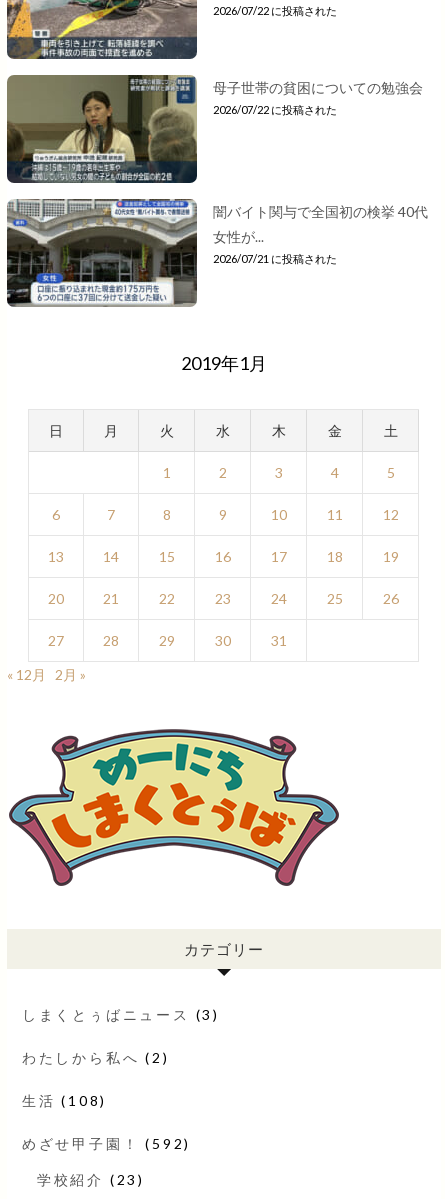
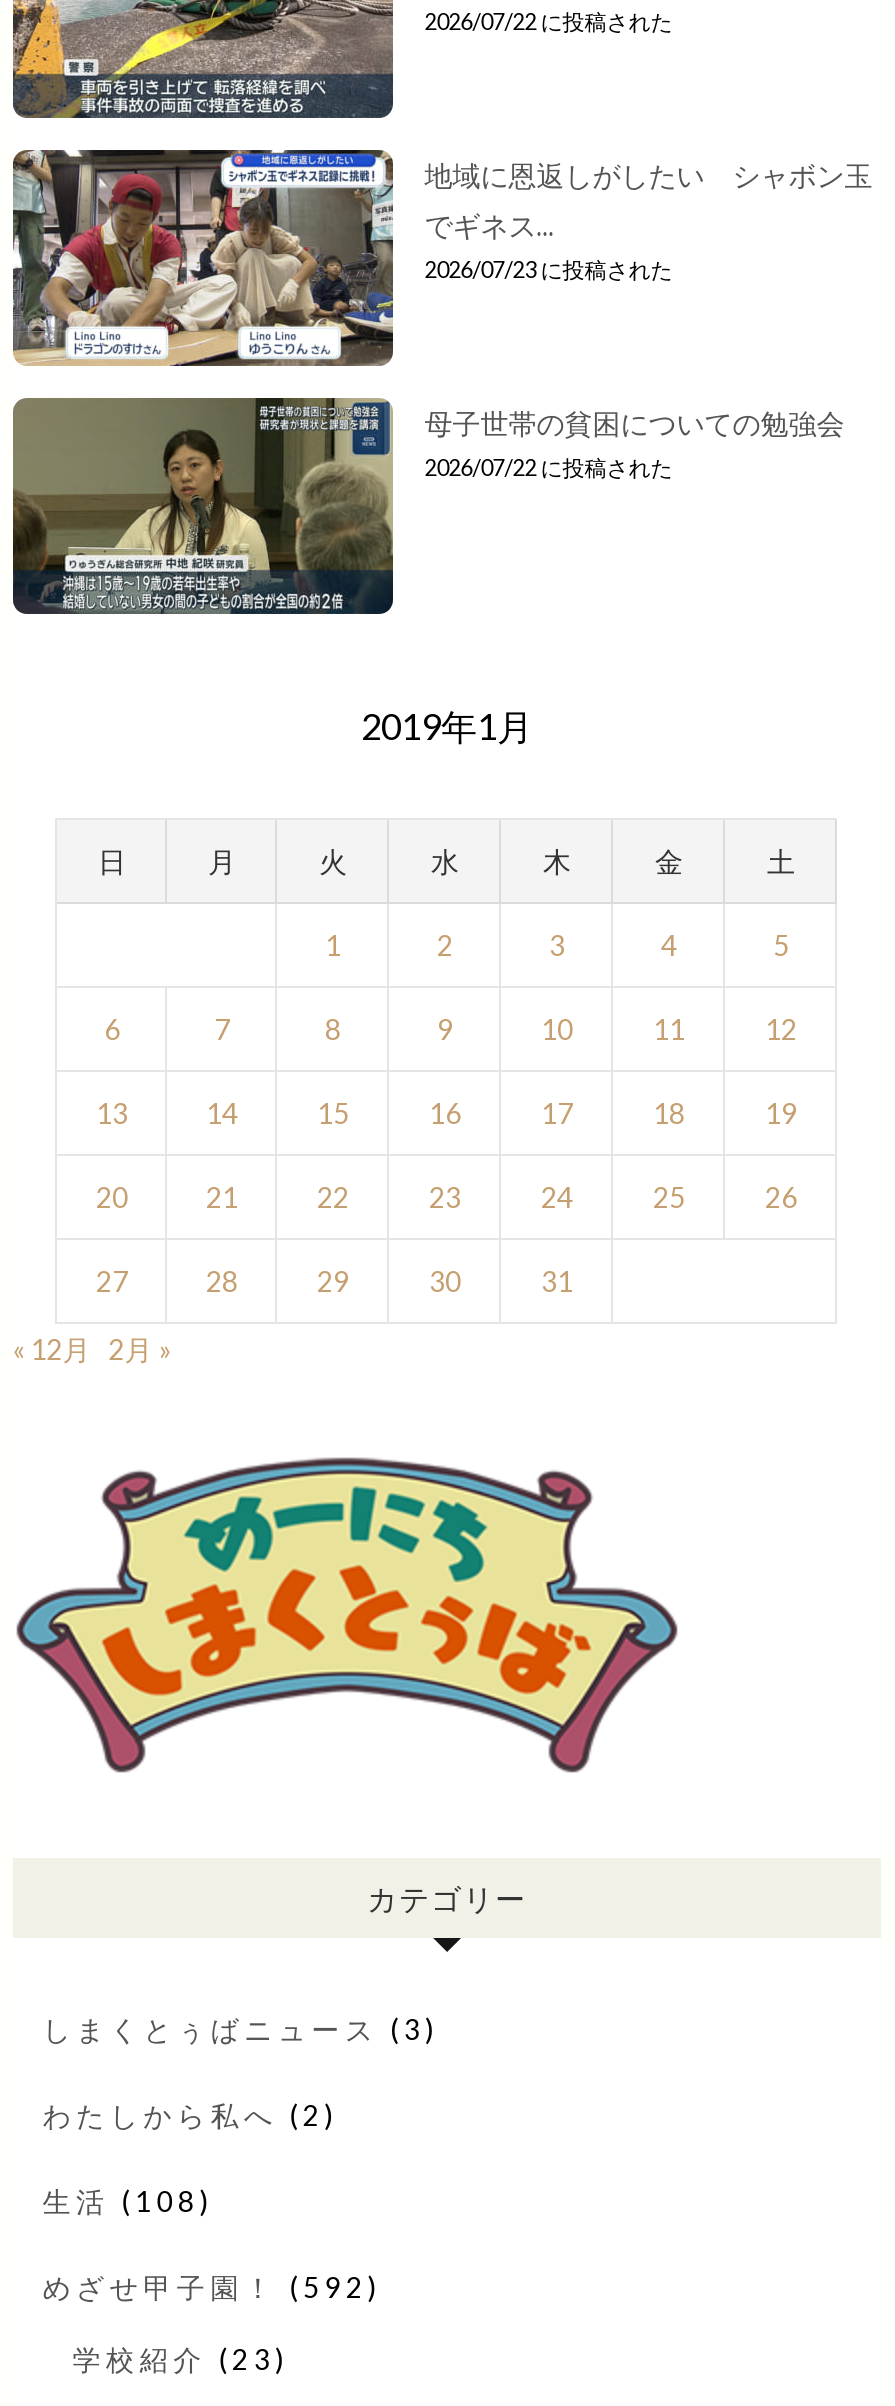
+ [image]
+ 地域に恩返しがしたい シャボン玉
+ でギネス...
+ 2026/07/23 に投稿された

moved down: [image] | 母子世帯の貧困についての勉強会 | 2026/07/22 に投稿された

- [image]
- 闇バイト関与で全国初の検挙 40代
- 女性が...
- 2026/07/21 に投稿された
